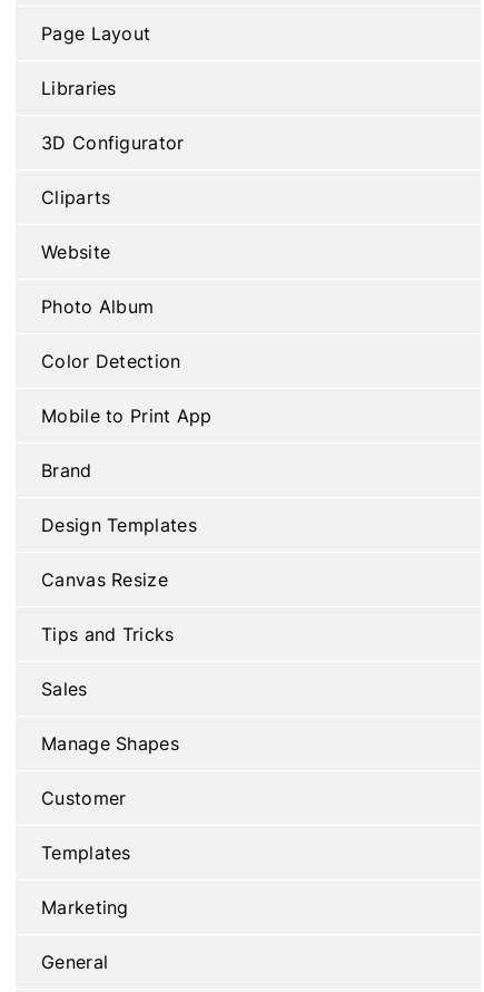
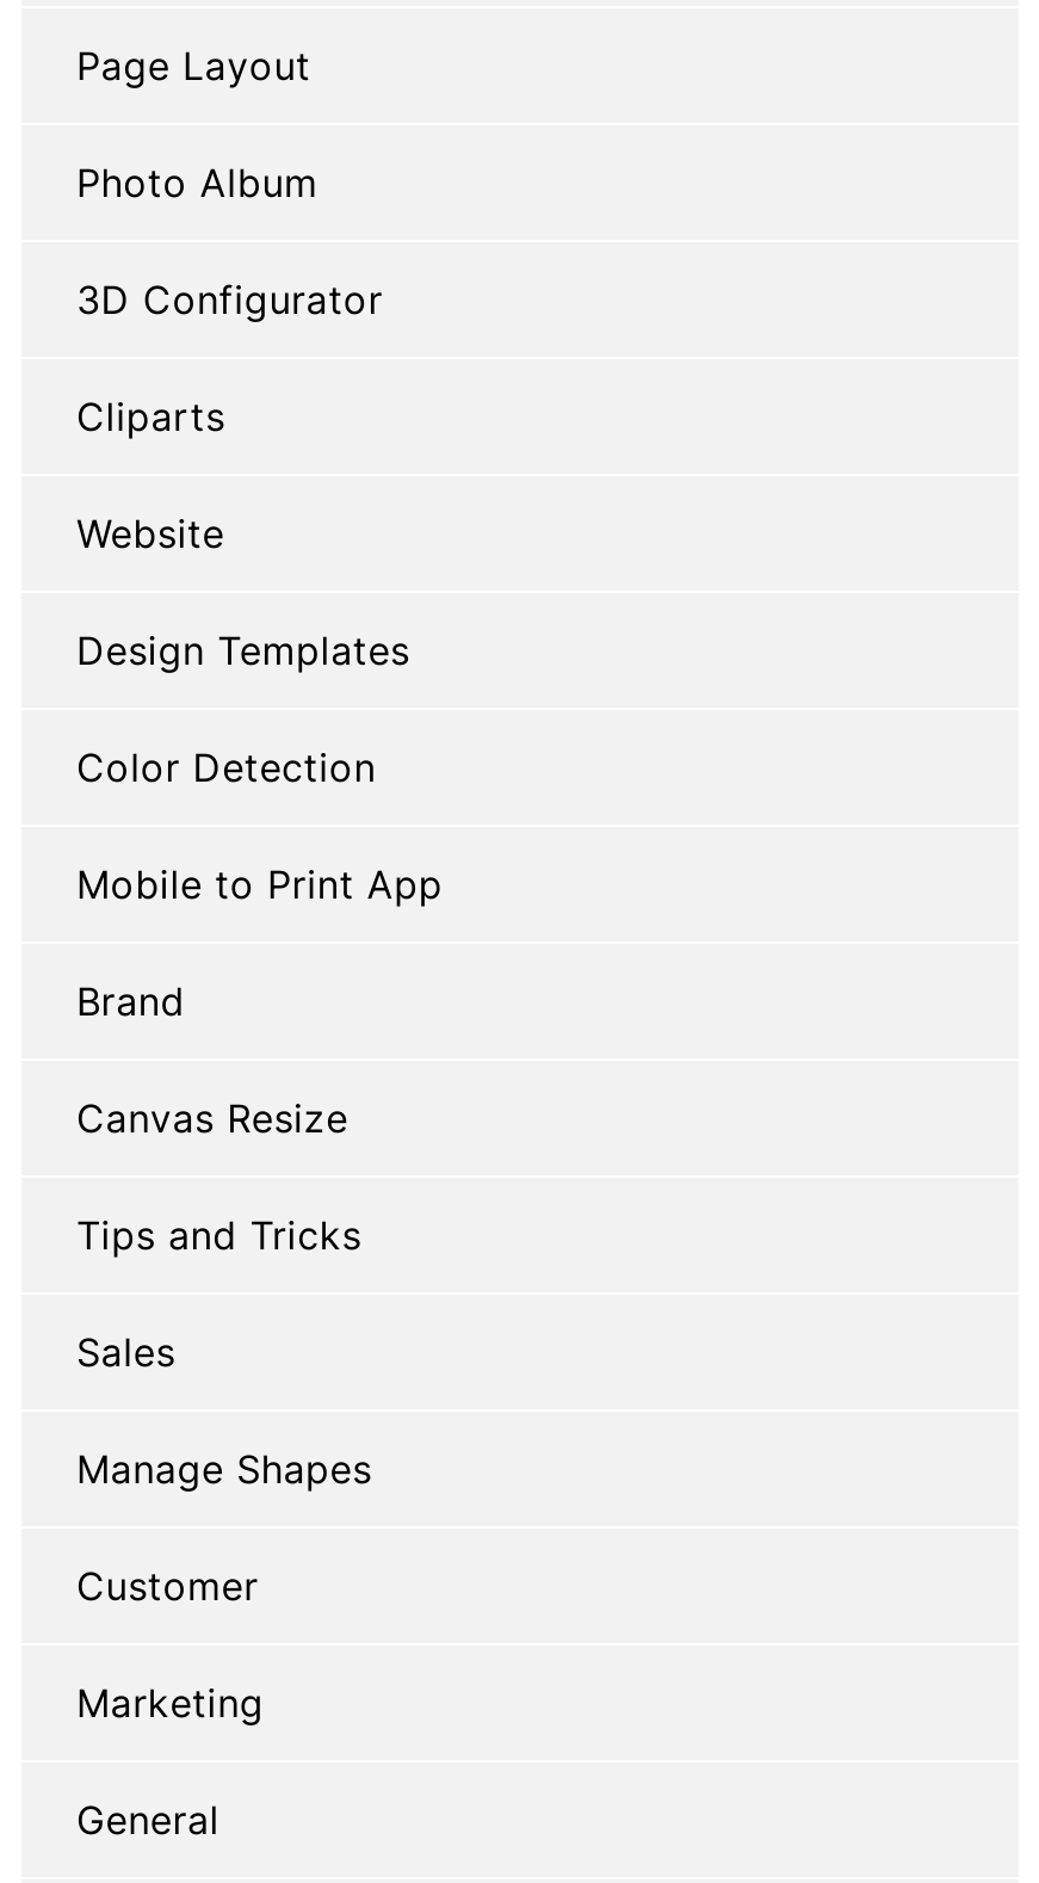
- Libraries

moved up: Photo Album

moved up: Design Templates

- Templates
